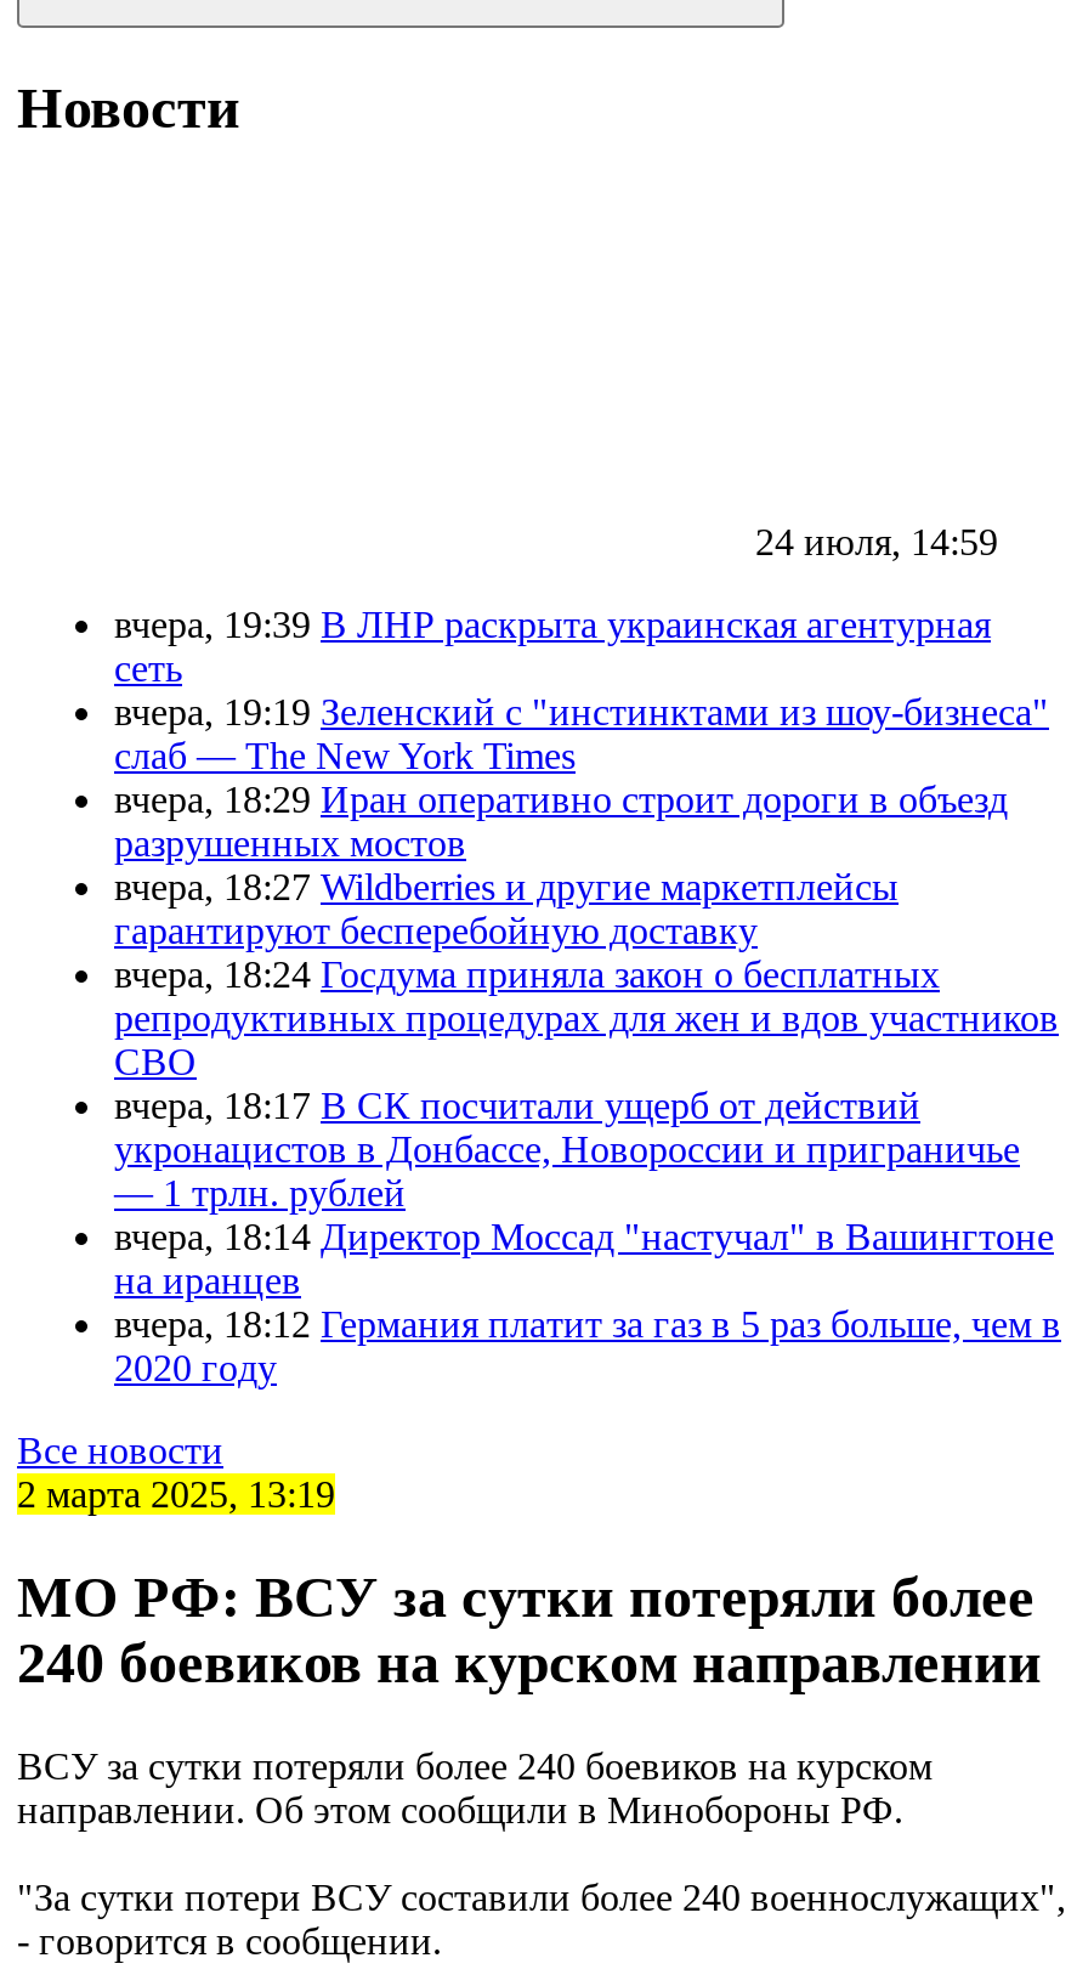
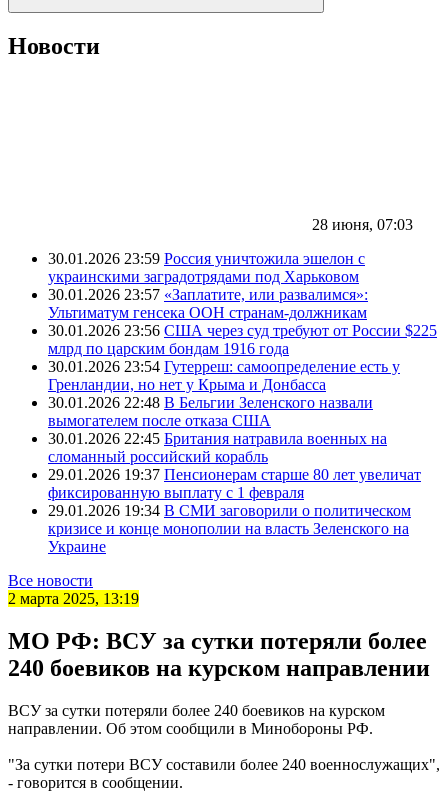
- 24 июля, 14:59
+ 28 июня, 07:03

- вчера, 19:39 В ЛНР раскрыта украинская агентурная
- сеть
- вчера, 19:19 Зеленский с "инстинктами из шоу-бизнеса"
- слаб — The New York Times
- вчера, 18:29 Иран оперативно строит дороги в объезд
- разрушенных мостов
- вчера, 18:27 Wildberries и другие маркетплейсы
- гарантируют бесперебойную доставку
- вчера, 18:24 Госдума приняла закон о бесплатных
- репродуктивных процедурах для жен и вдов участников
- СВО
- вчера, 18:17 В СК посчитали ущерб от действий
- укронацистов в Донбассе, Новороссии и приграничье
- — 1 трлн. рублей
- вчера, 18:14 Директор Моссад "настучал" в Вашингтоне
- на иранцев
- вчера, 18:12 Германия платит за газ в 5 раз больше, чем в
- 2020 году
+ 30.01.2026 23:59 Россия уничтожила эшелон с
+ украинскими заградотрядами под Харьковом
+ 30.01.2026 23:57 «Заплатите, или развалимся»:
+ Ультиматум генсека ООН странам-должникам
+ 30.01.2026 23:56 США через суд требуют от России $225
+ млрд по царским бондам 1916 года
+ 30.01.2026 23:54 Гутерреш: самоопределение есть у
+ Гренландии, но нет у Крыма и Донбасса
+ 30.01.2026 22:48 В Бельгии Зеленского назвали
+ вымогателем после отказа США
+ 30.01.2026 22:45 Британия натравила военных на
+ сломанный российский корабль
+ 29.01.2026 19:37 Пенсионерам старше 80 лет увеличат
+ фиксированную выплату с 1 февраля
+ 29.01.2026 19:34 В СМИ заговорили о политическом
+ кризисе и конце монополии на власть Зеленского на
+ Украине
